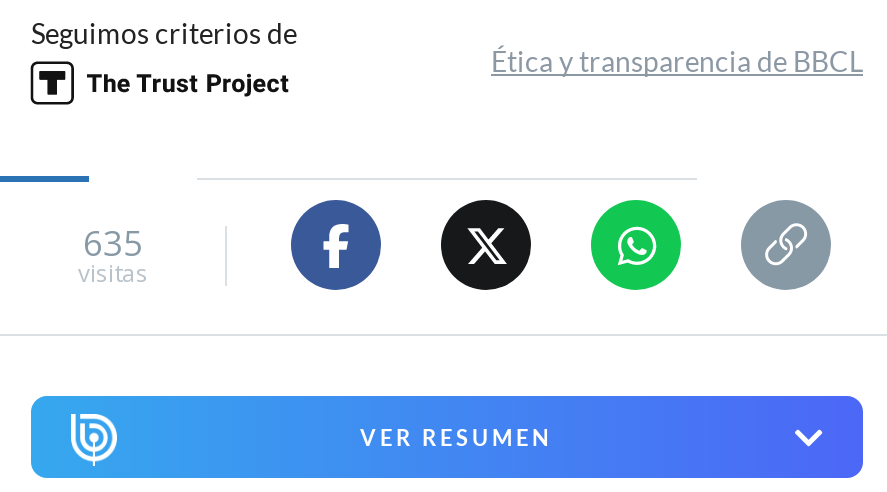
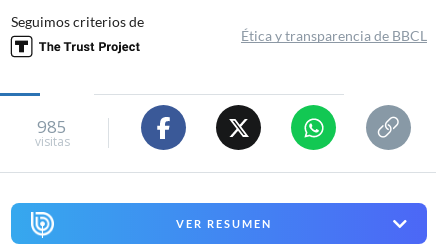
- 635
+ 985
